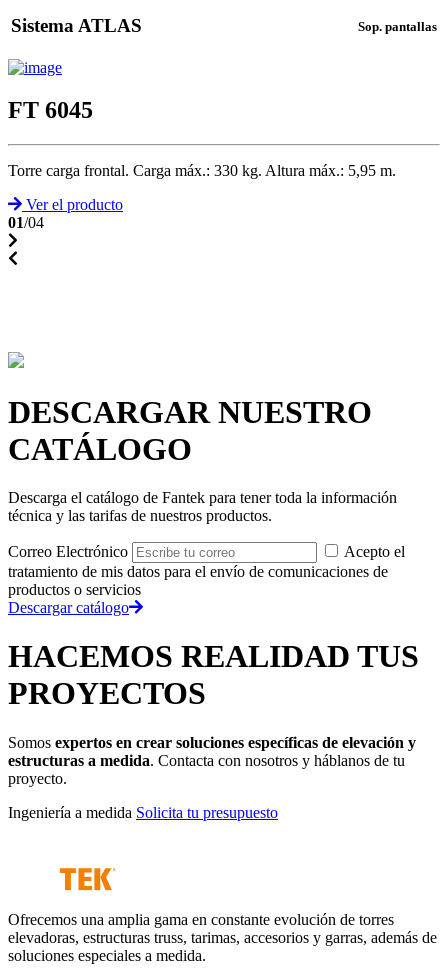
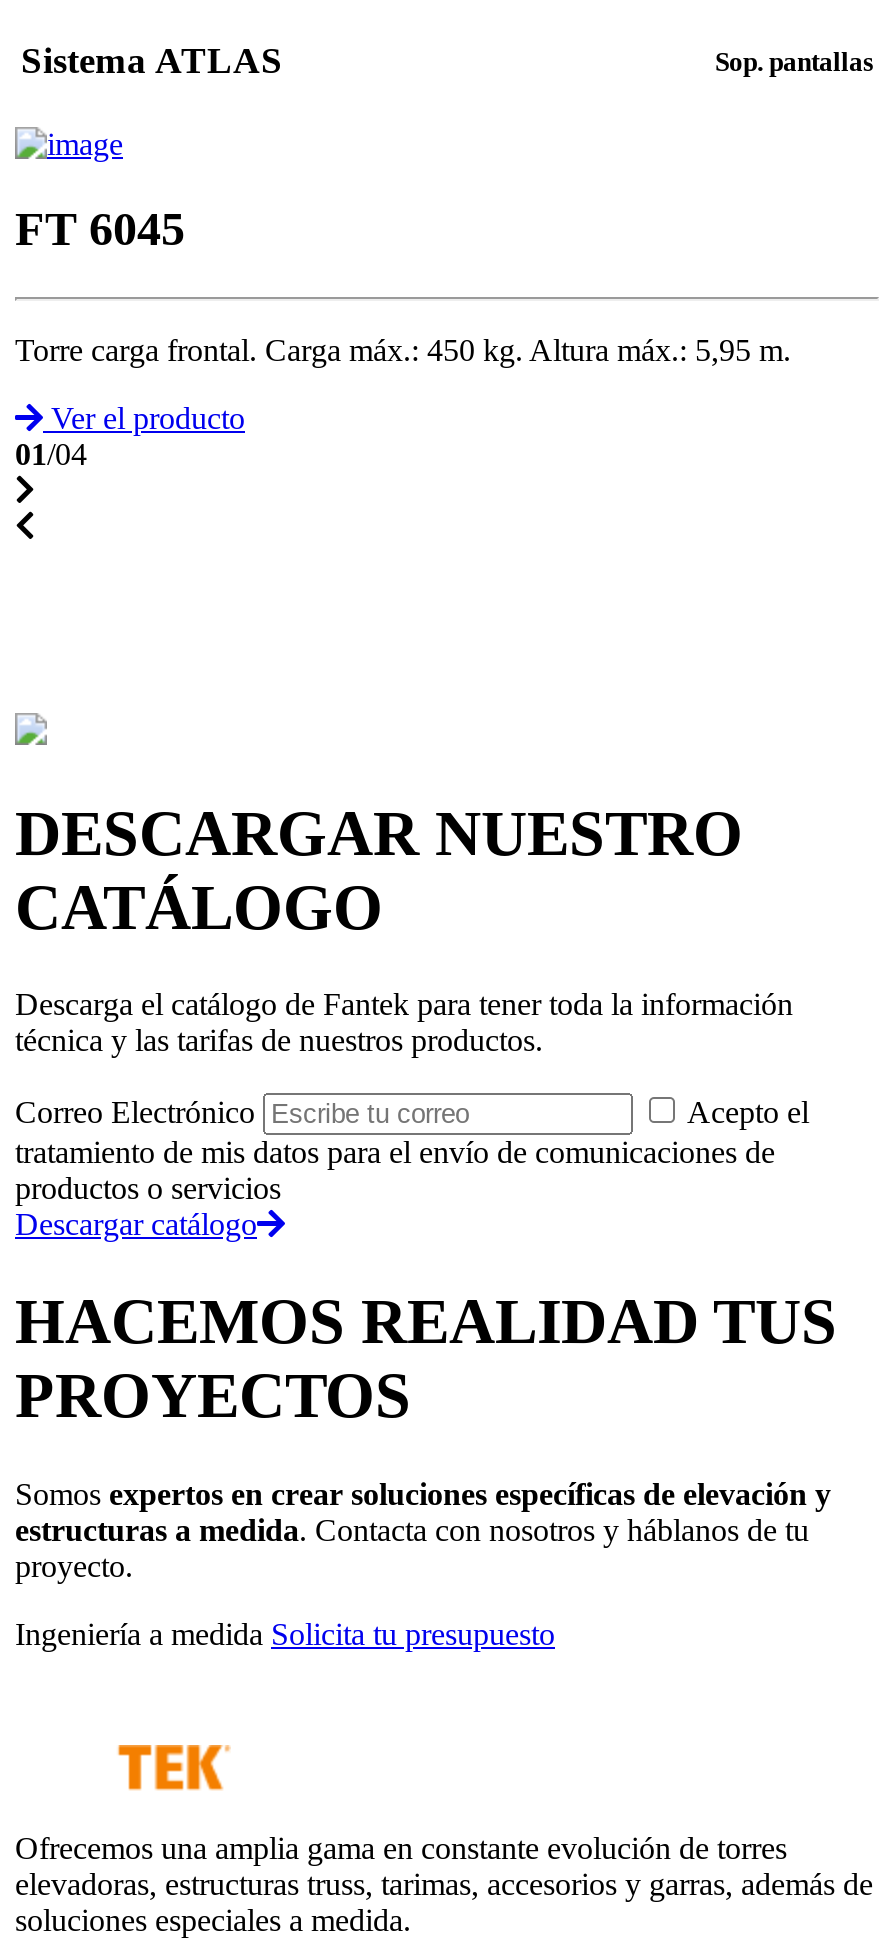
- Torre carga frontal. Carga máx.: 330 kg. Altura máx.: 5,95 m.
+ Torre carga frontal. Carga máx.: 450 kg. Altura máx.: 5,95 m.
